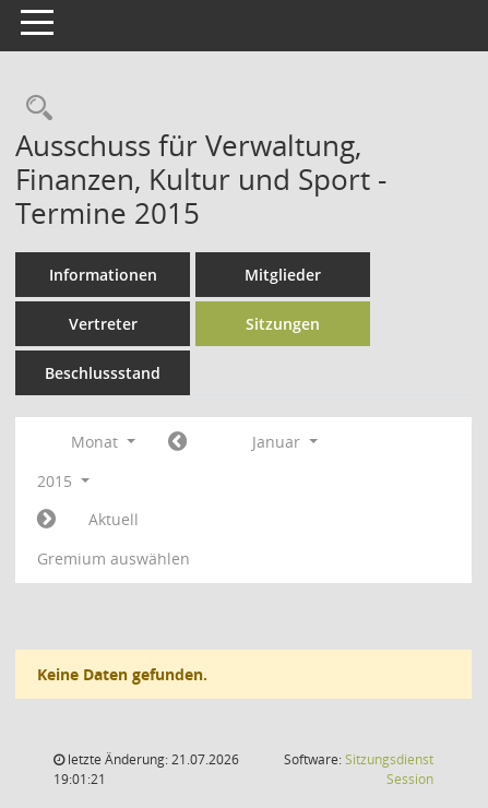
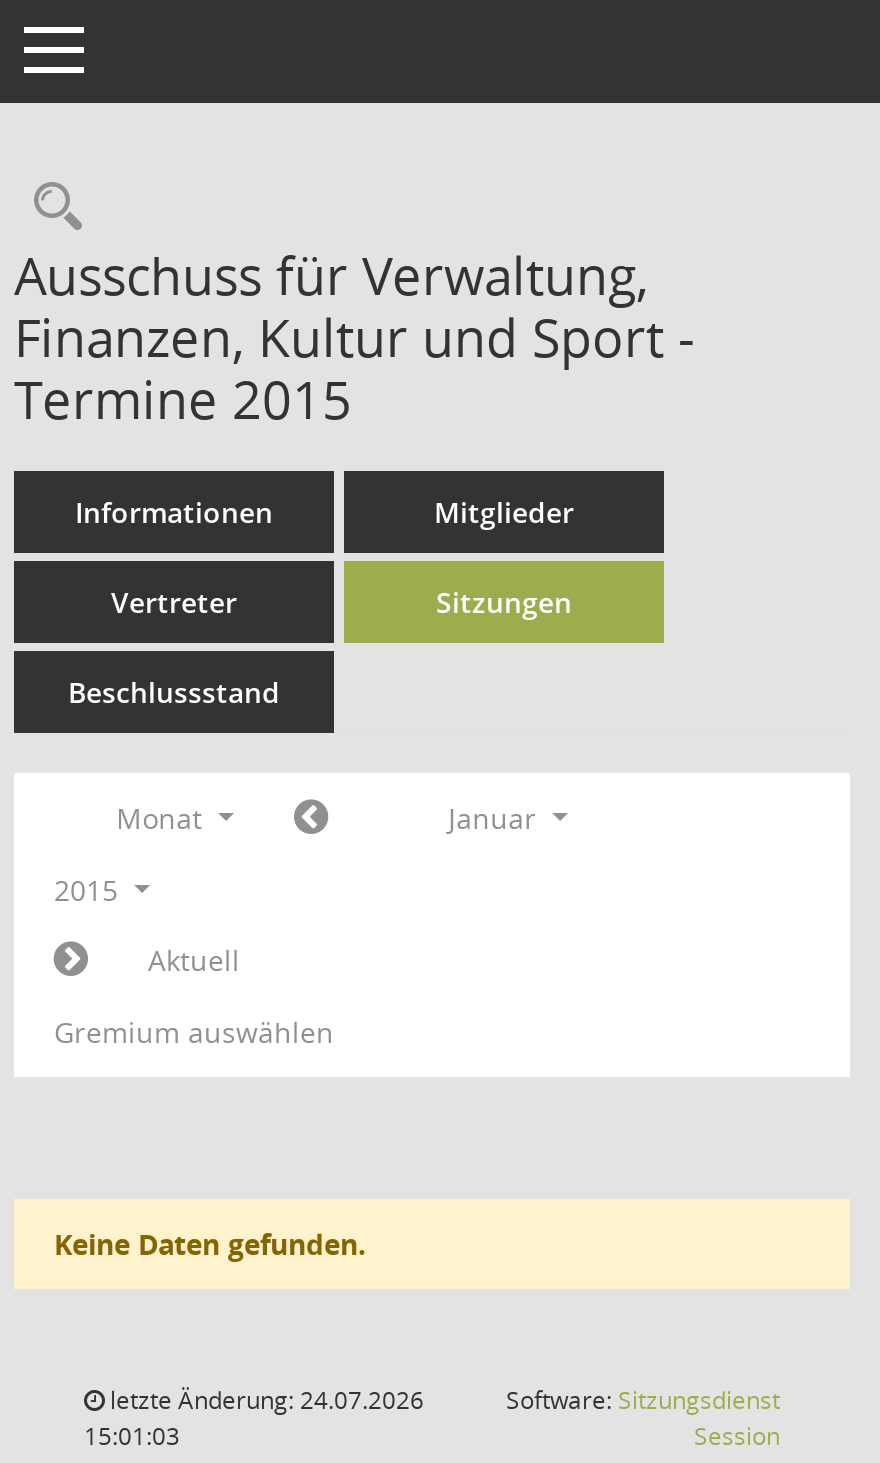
- letzte Änderung: 21.07.2026
+ letzte Änderung: 24.07.2026

- 19:01:21
+ 15:01:03
